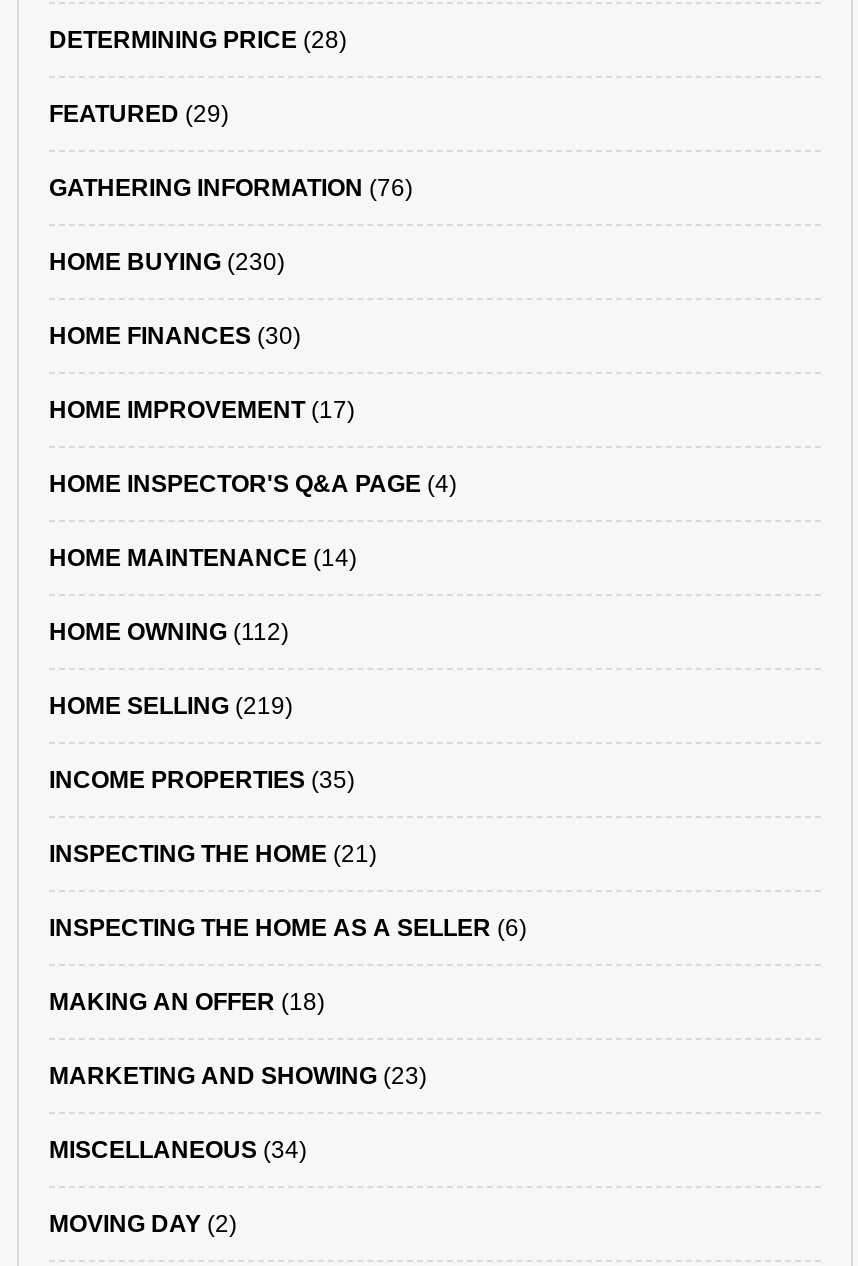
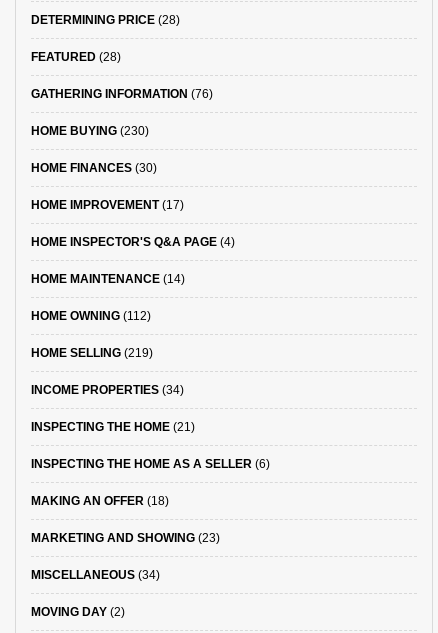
- FEATURED (29)
+ FEATURED (28)

- INCOME PROPERTIES (35)
+ INCOME PROPERTIES (34)
